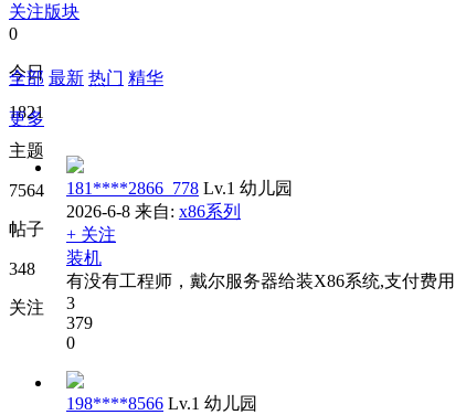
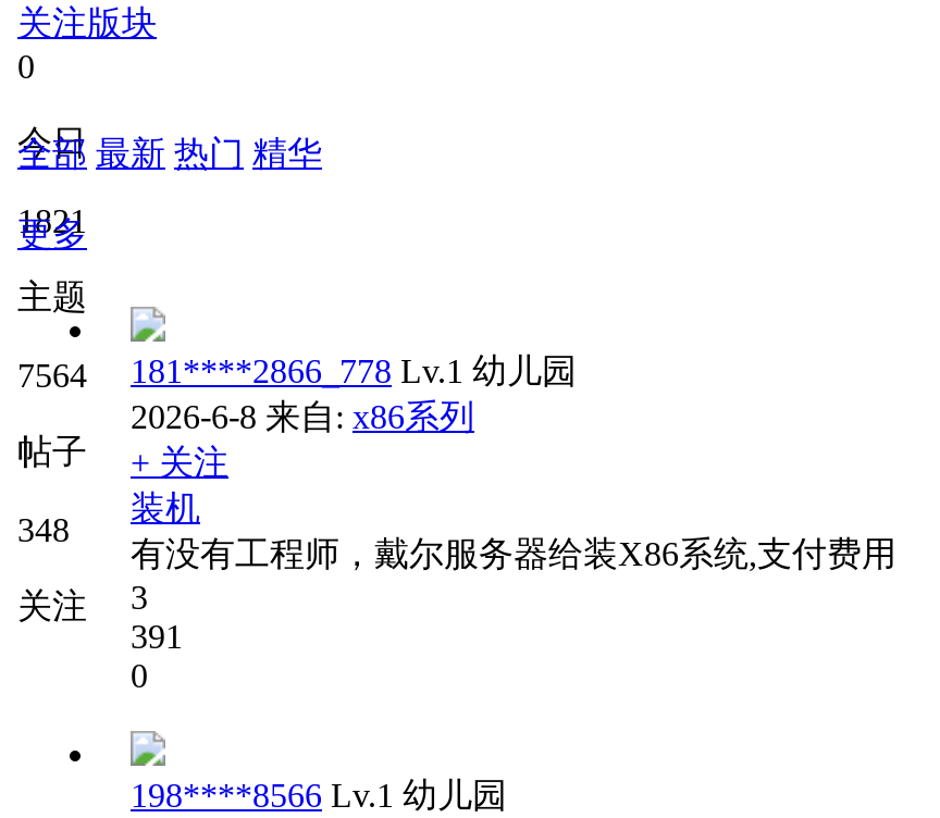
- 379
+ 391
